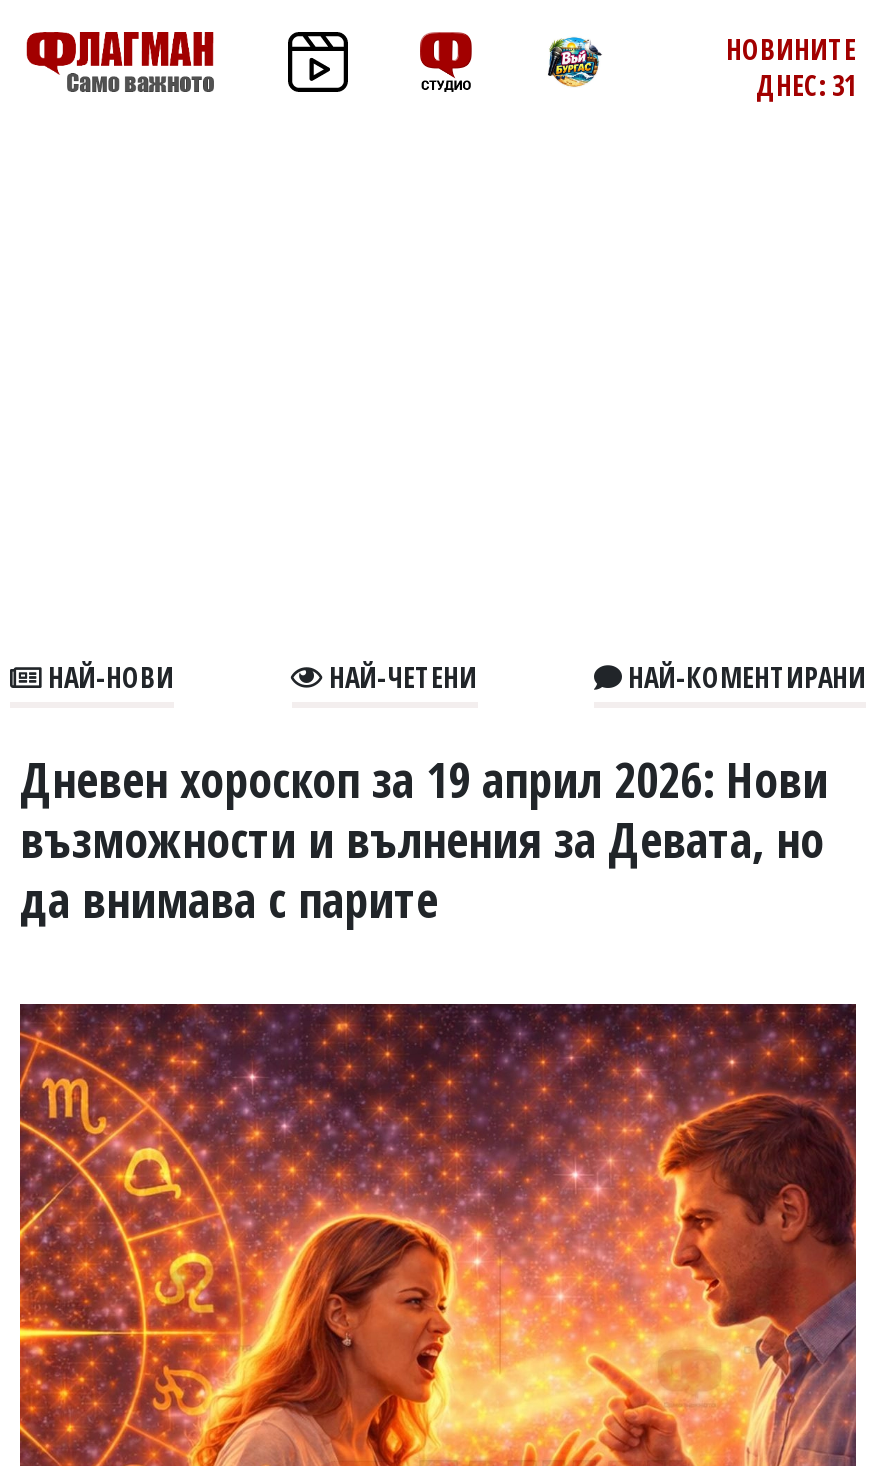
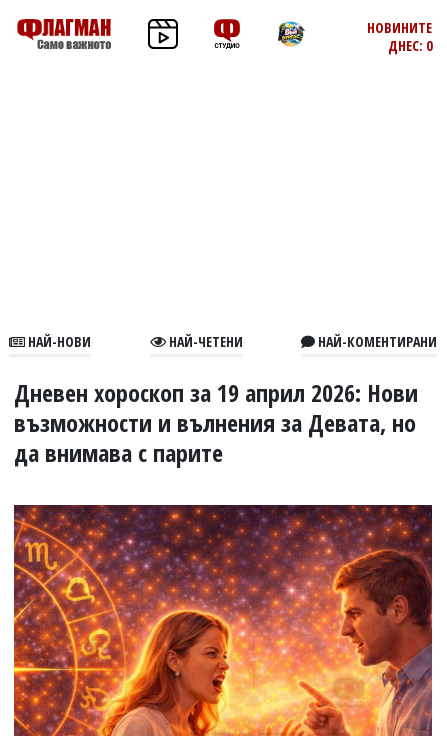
- ДНЕС: 31
+ ДНЕС: 0
